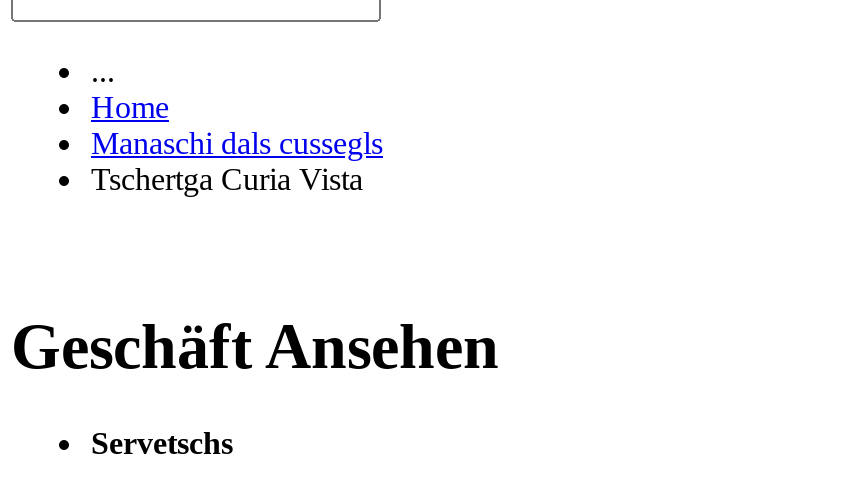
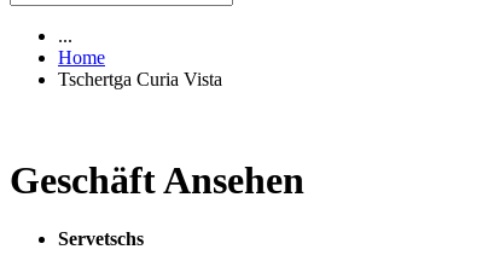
- Manaschi dals cussegls
